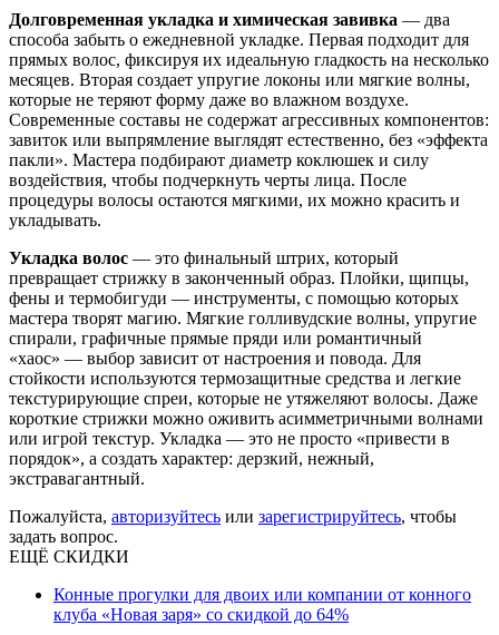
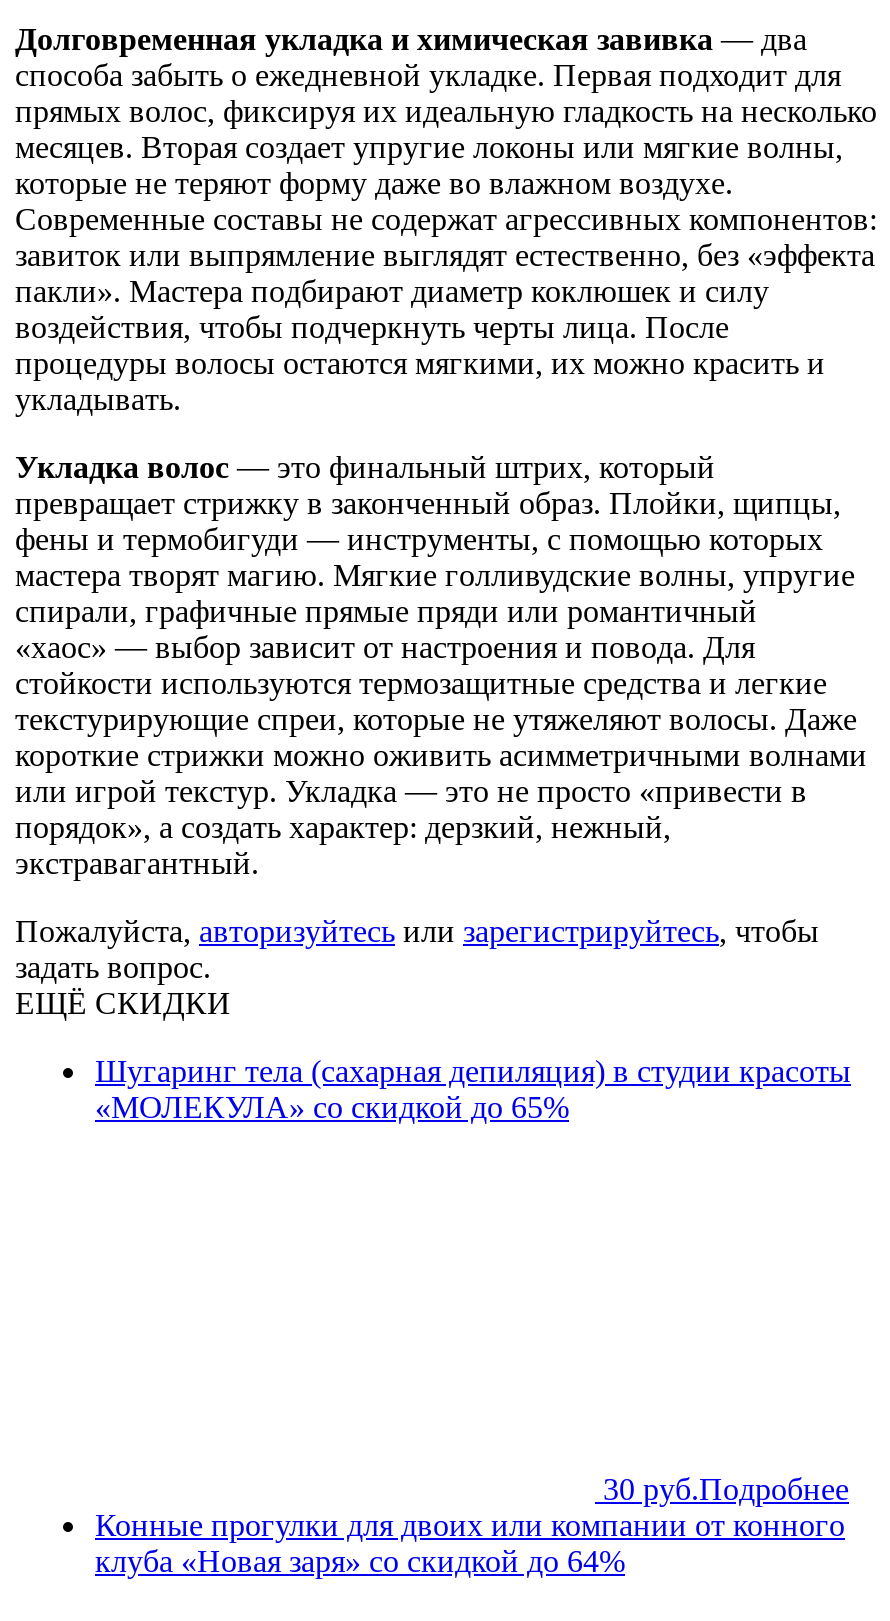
+ Шугаринг тела (сахарная депиляция) в студии красоты
+ «МОЛЕКУЛА» со скидкой до 65%

+ 30 руб.Подробнее
